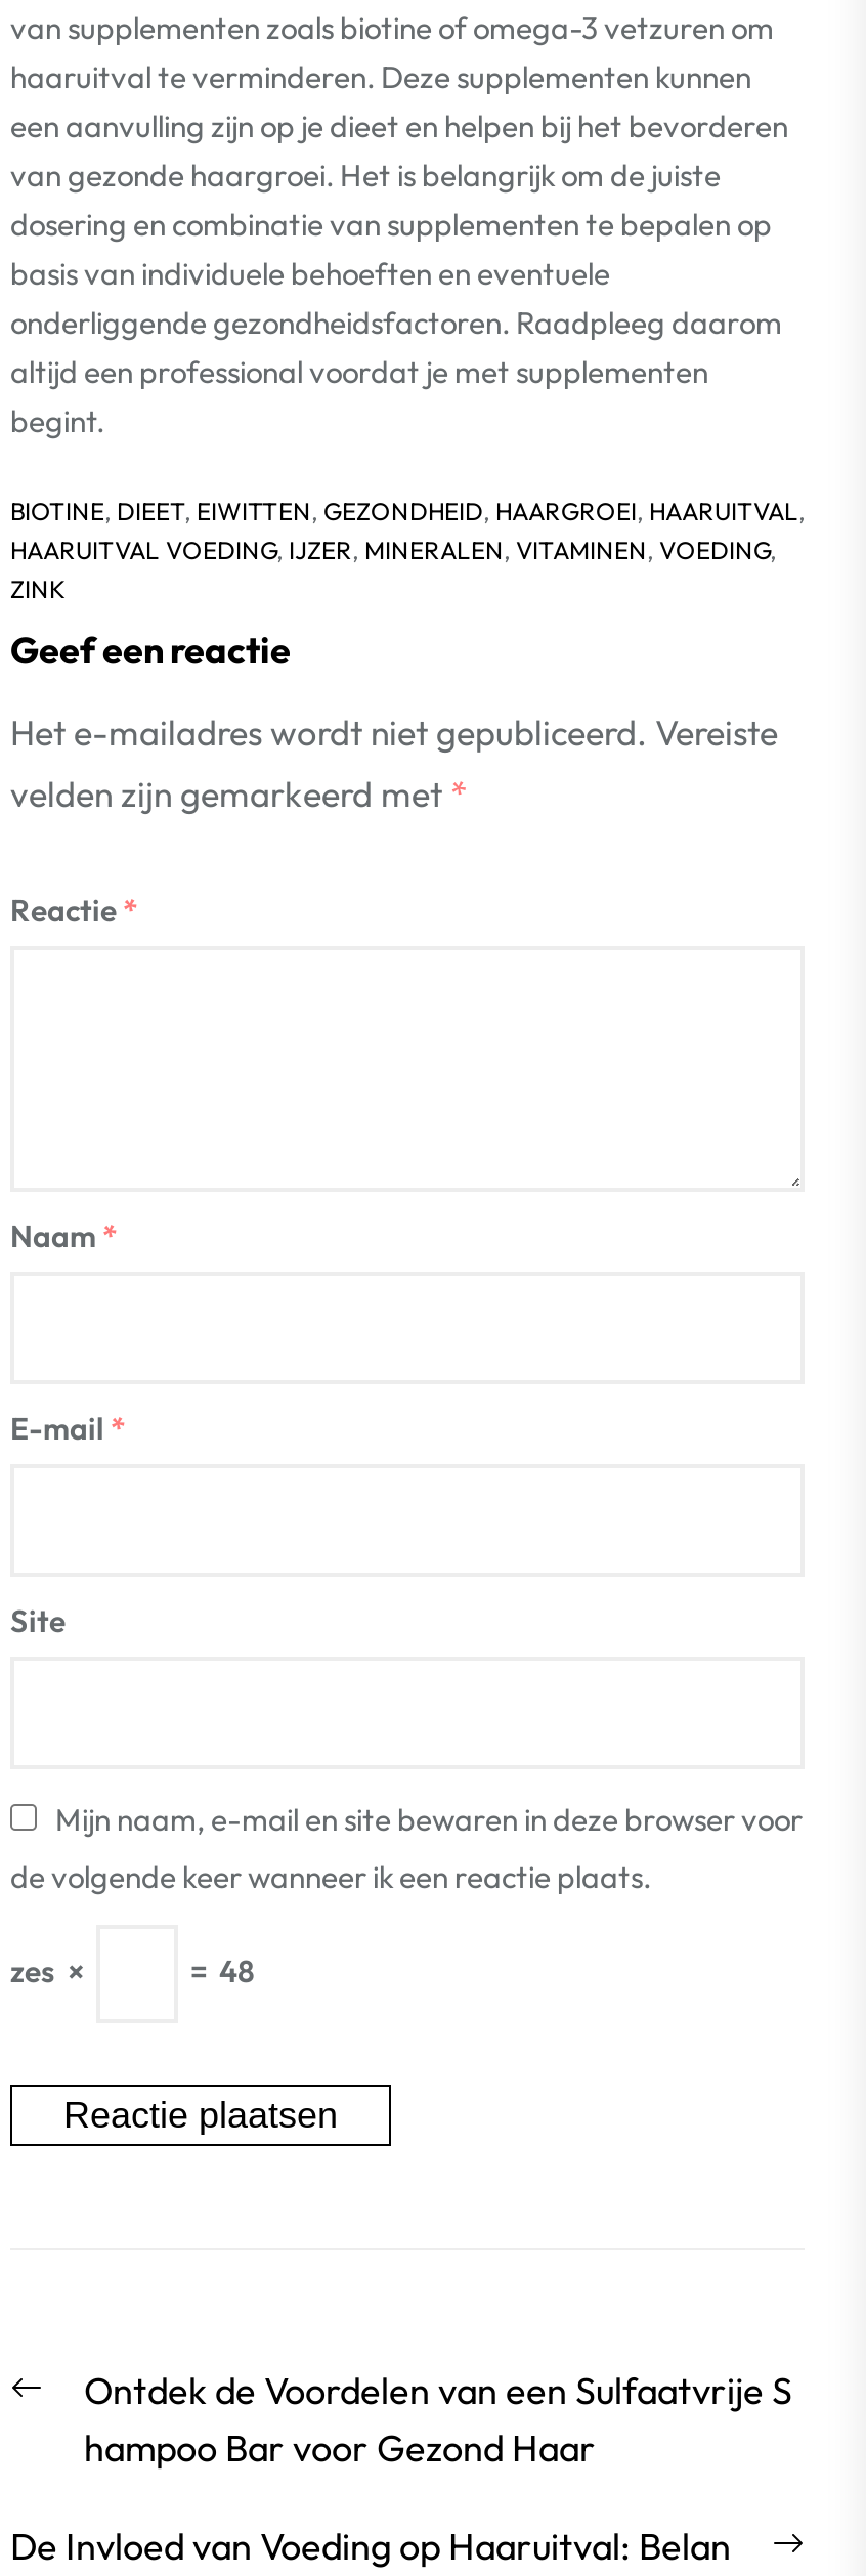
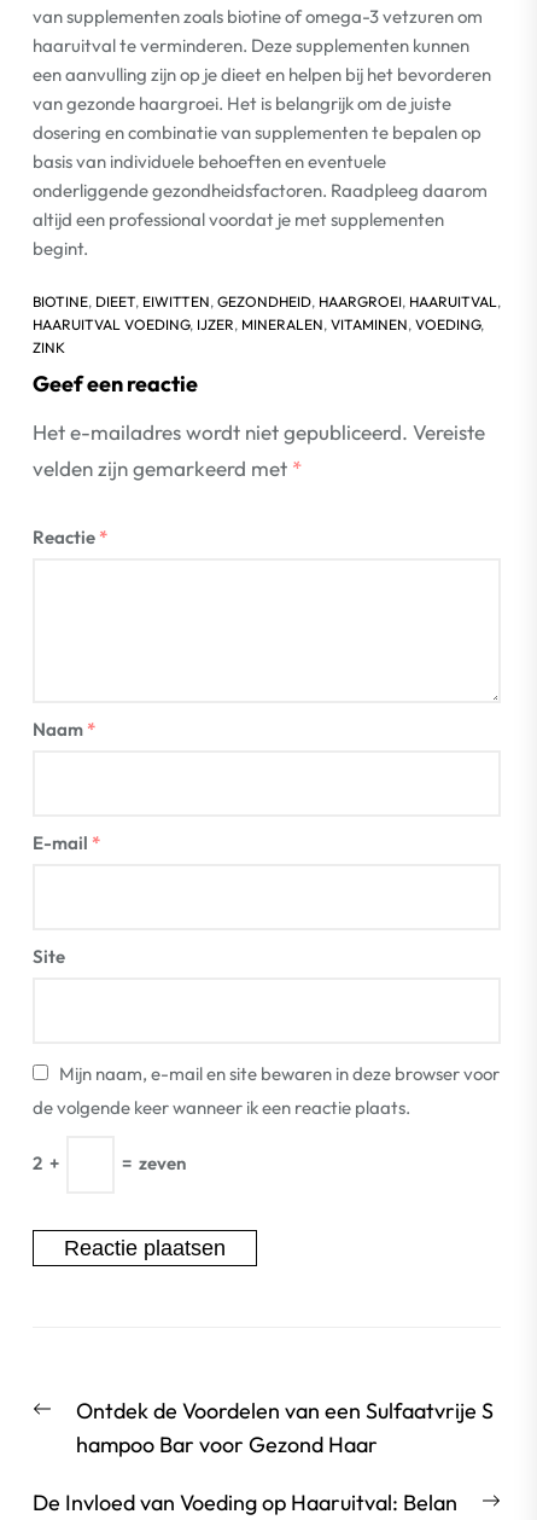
- zes ×
- = 48
+ 2 +
+ = zeven
